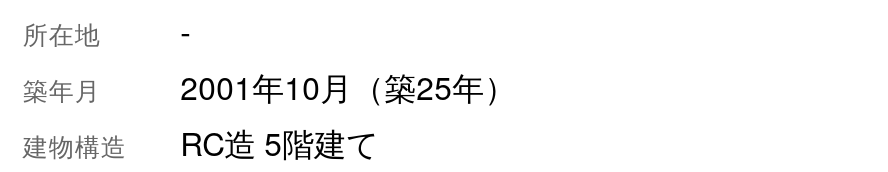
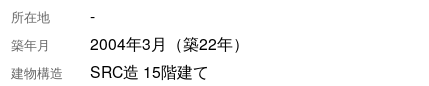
- 2001年10月（築25年）
+ 2004年3月（築22年）

- 建物構造 RC造 5階建て
+ 建物構造 SRC造 15階建て
